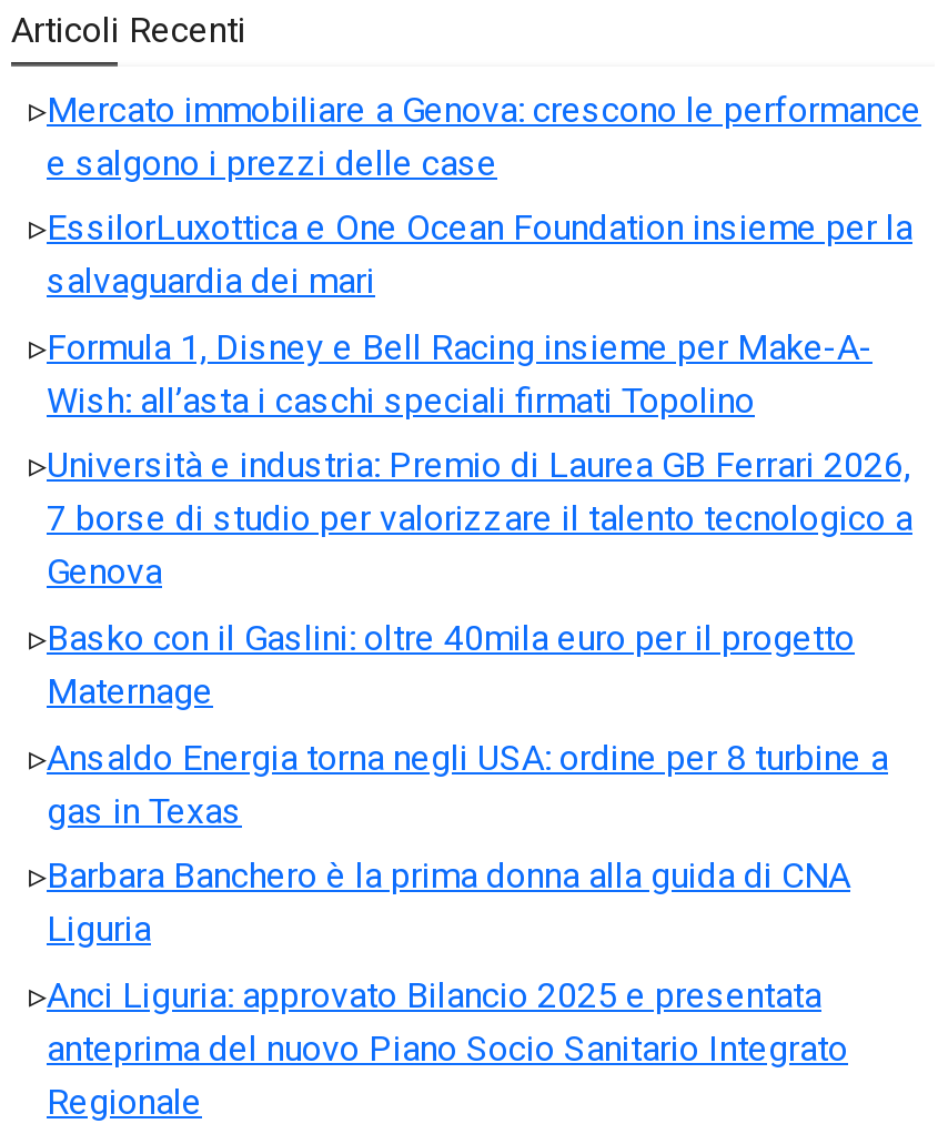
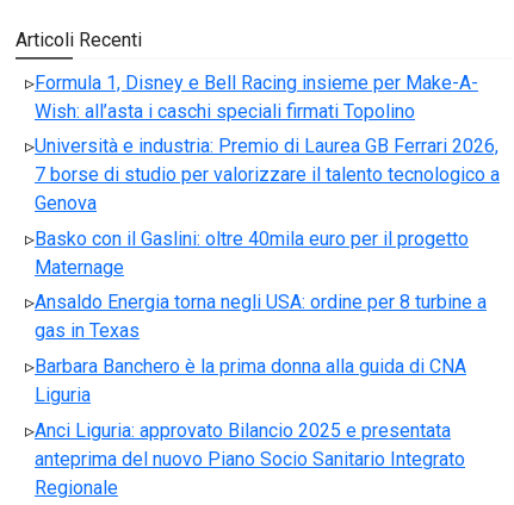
- Mercato immobiliare a Genova: crescono le performance
- e salgono i prezzi delle case
- EssilorLuxottica e One Ocean Foundation insieme per la
- salvaguardia dei mari
